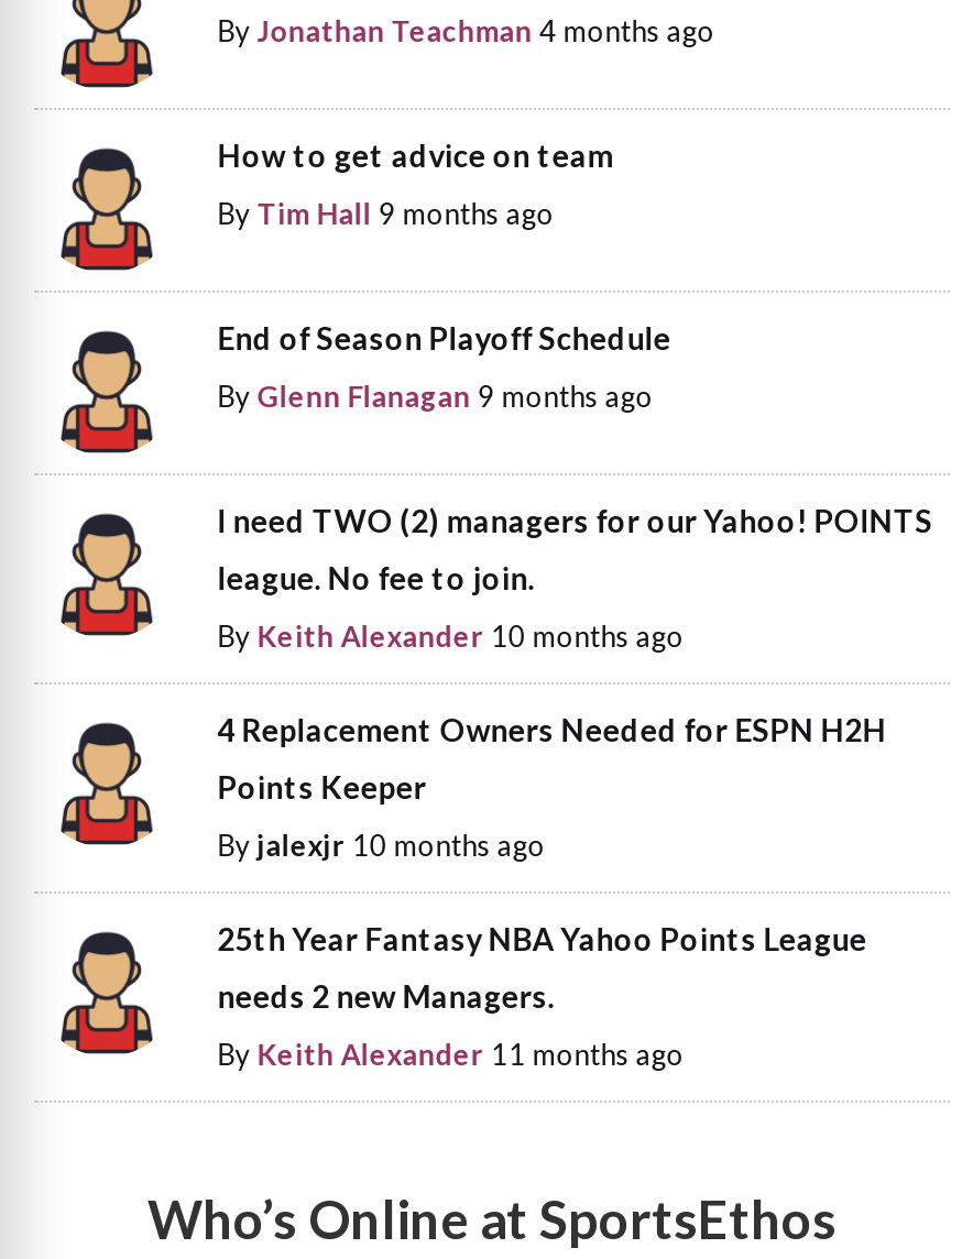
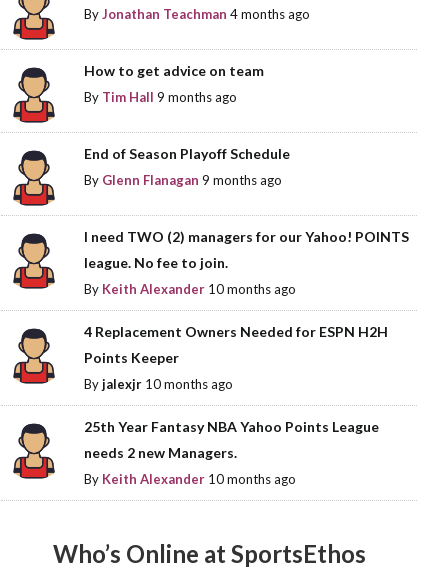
- By Keith Alexander 11 months ago
+ By Keith Alexander 10 months ago
